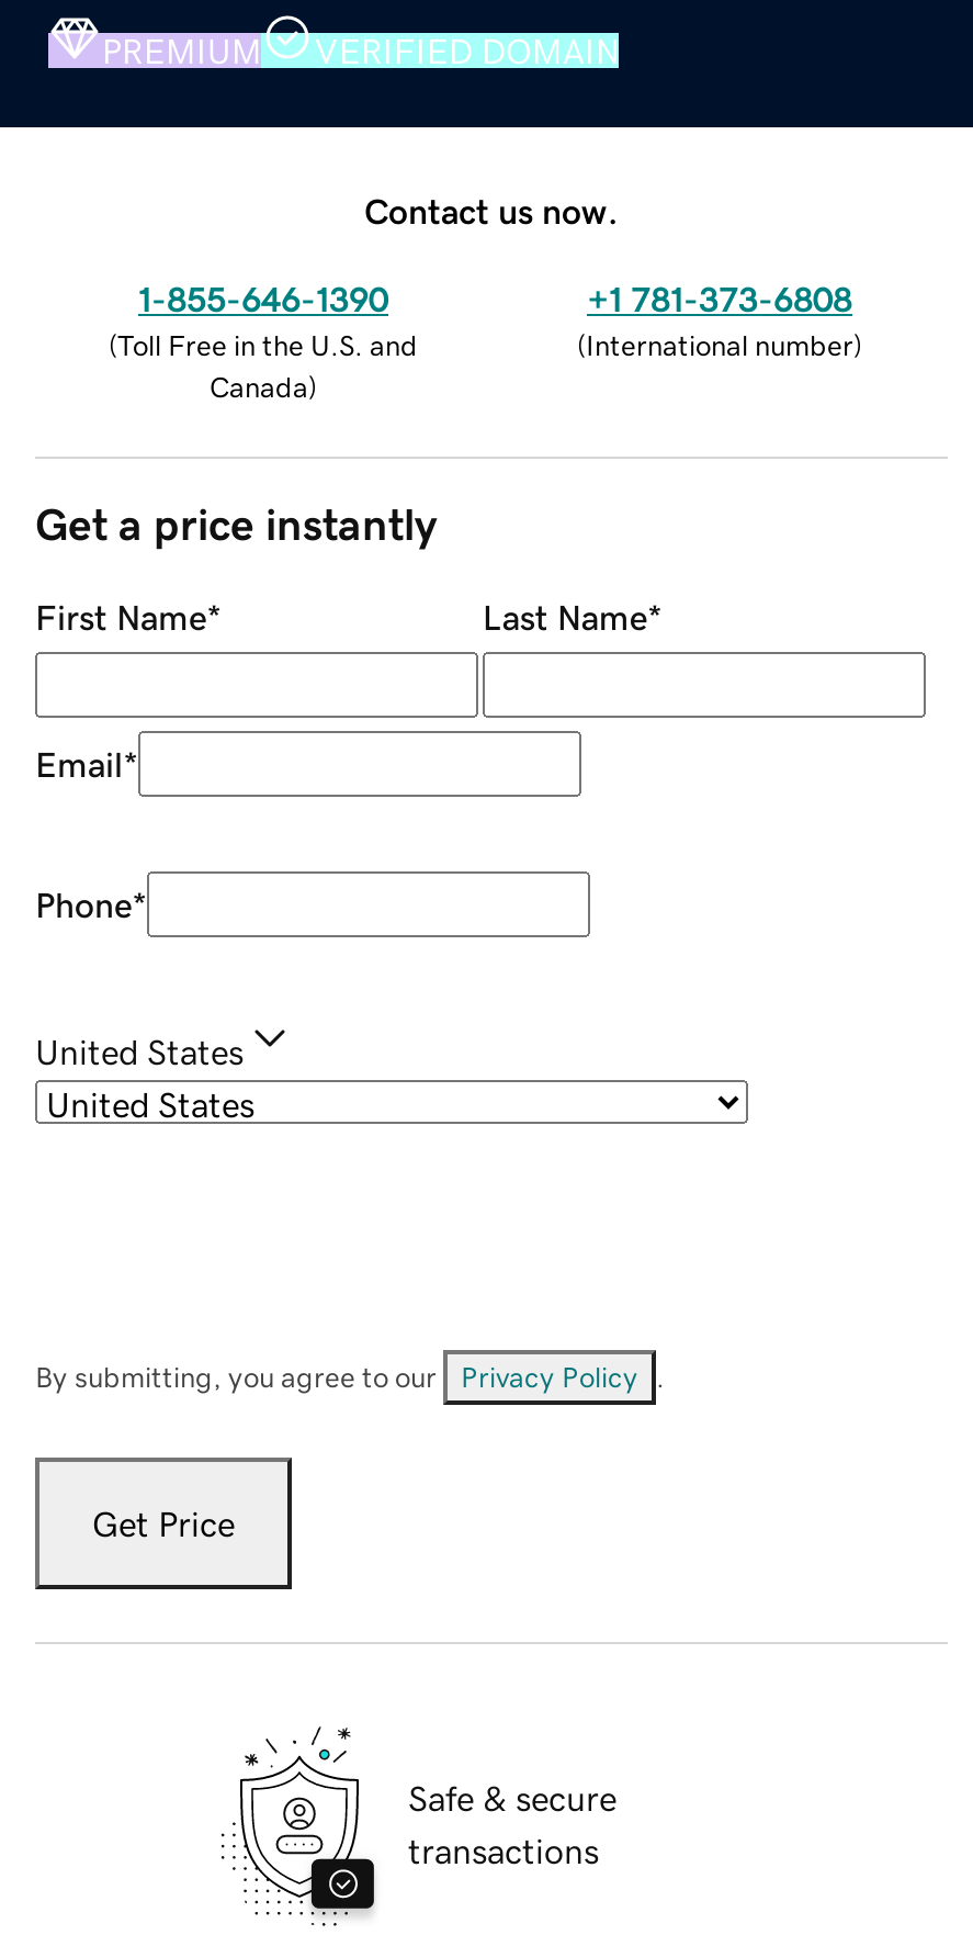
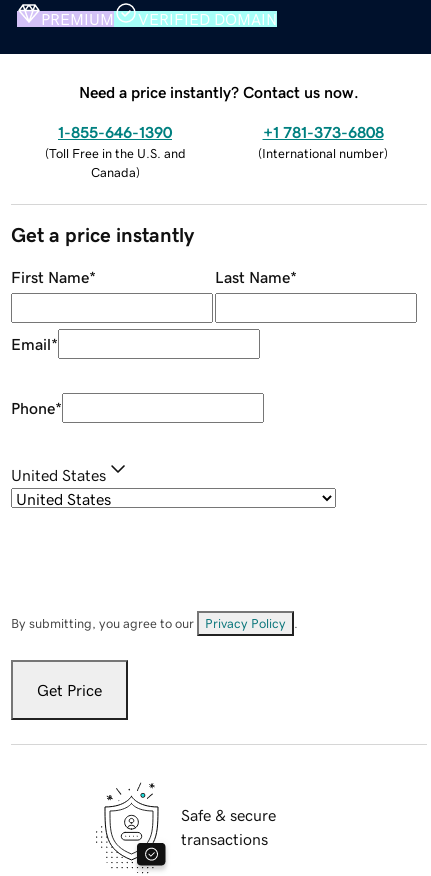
- Contact us now.
+ Need a price instantly? Contact us now.
